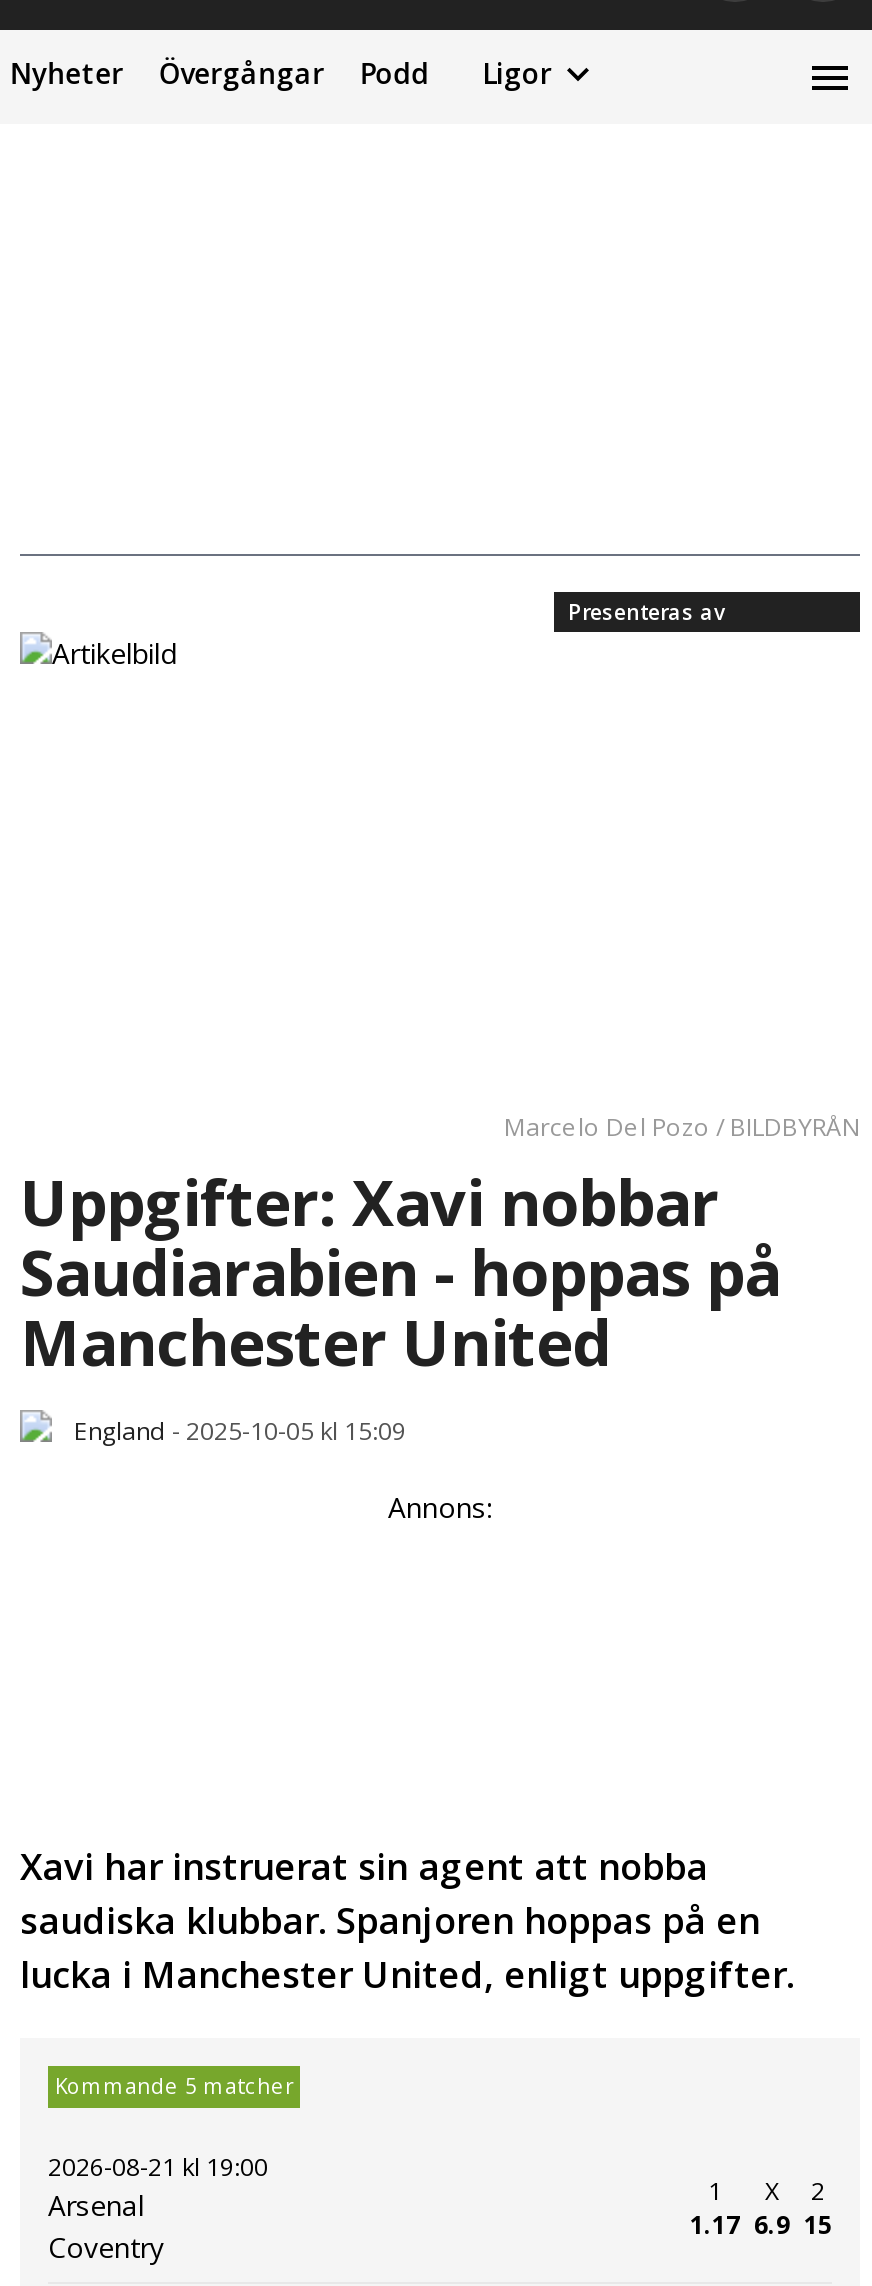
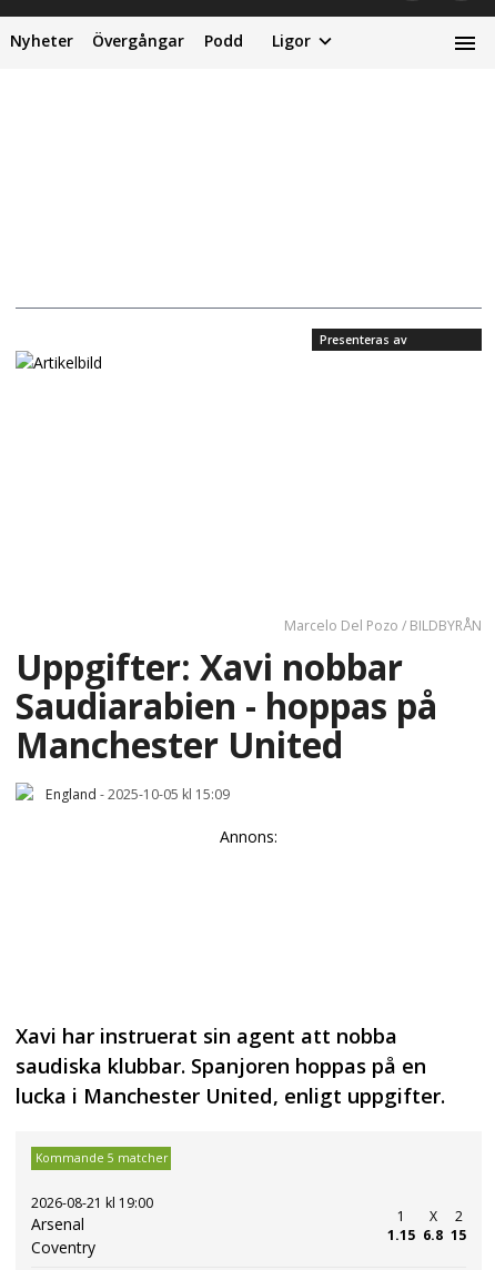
- 1.17
+ 1.15

- 6.9
+ 6.8
